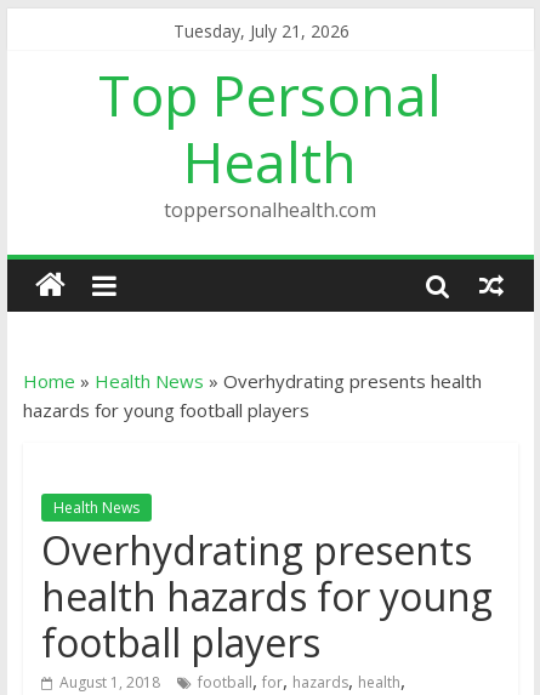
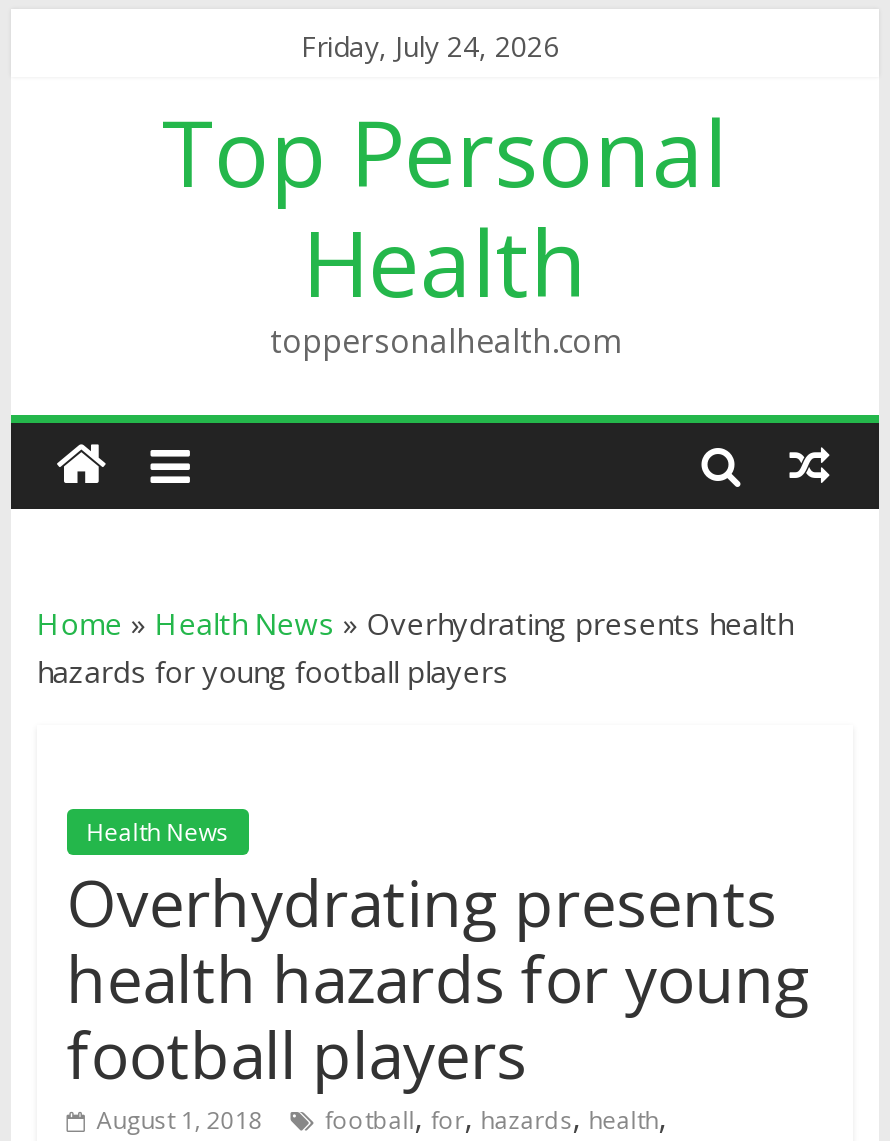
- Tuesday, July 21, 2026
+ Friday, July 24, 2026
